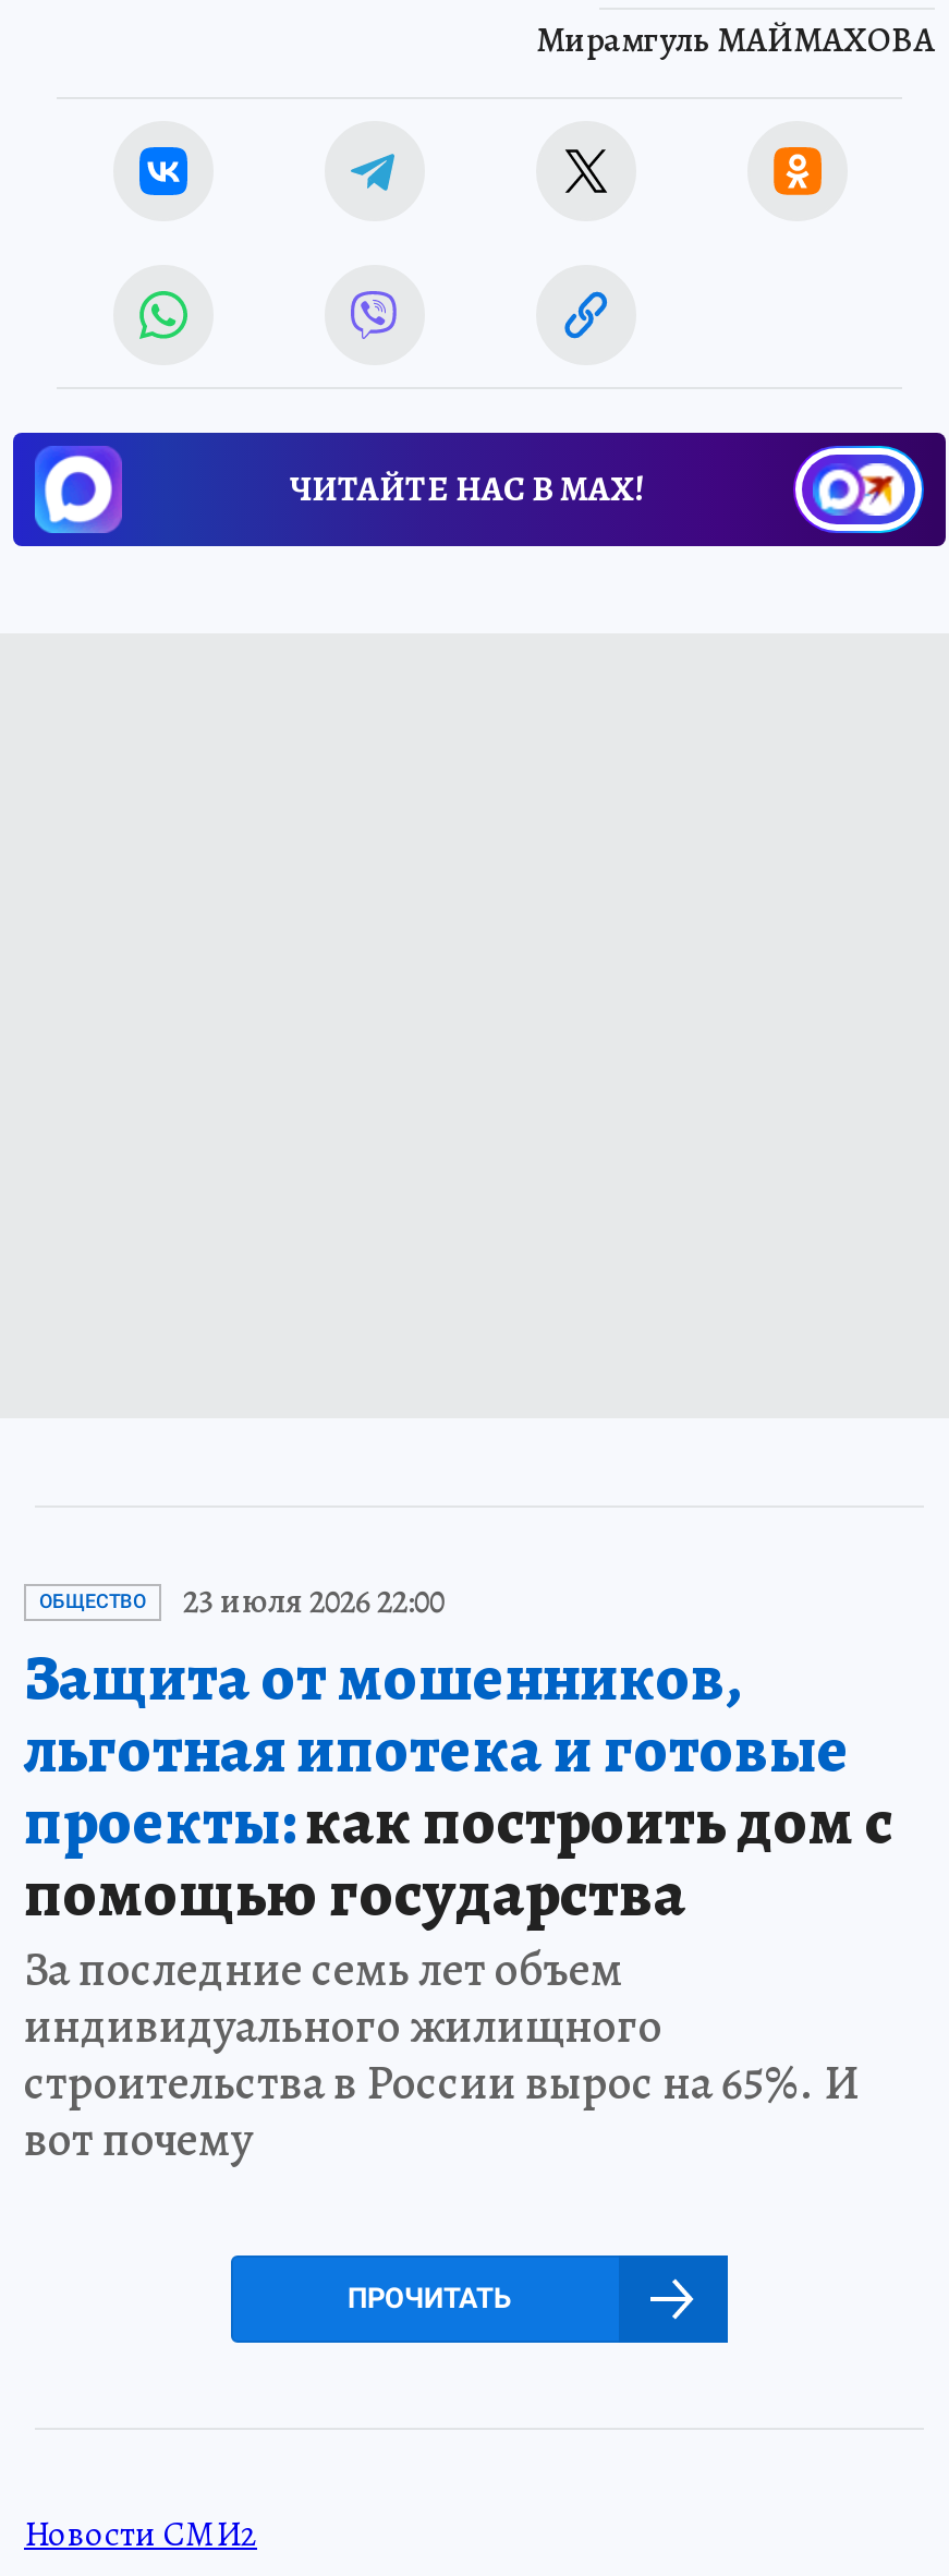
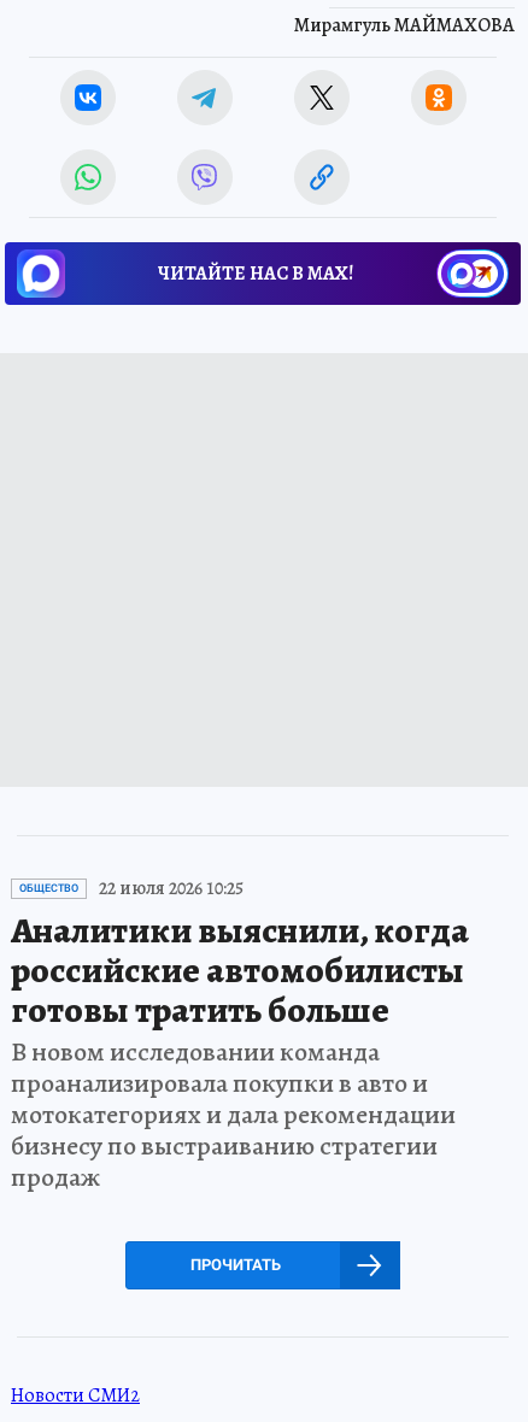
- 23 июля 2026 22:00
- Защита от мошенников,
- льготная ипотека и готовые
- проекты:как построить дом с
- помощью государства
- За последние семь лет объем
- индивидуального жилищного
- строительства в России вырос на 65%. И
- вот почему
+ 22 июля 2026 10:25
+ Аналитики выяснили, когда
+ российские автомобилисты
+ готовы тратить больше
+ В новом исследовании команда
+ проанализировала покупки в авто и
+ мотокатегориях и дала рекомендации
+ бизнесу по выстраиванию стратегии
+ продаж
